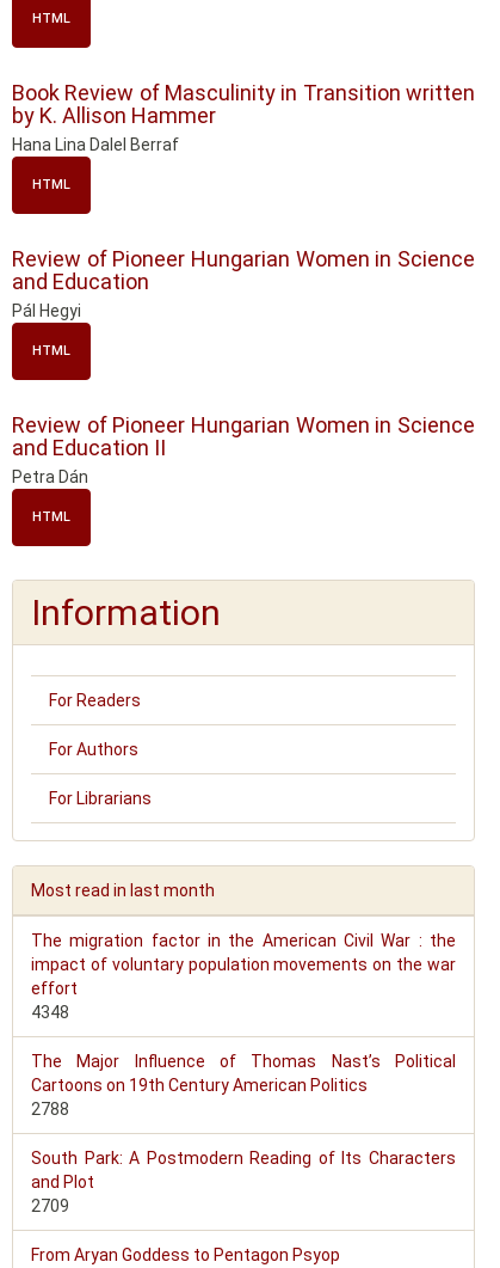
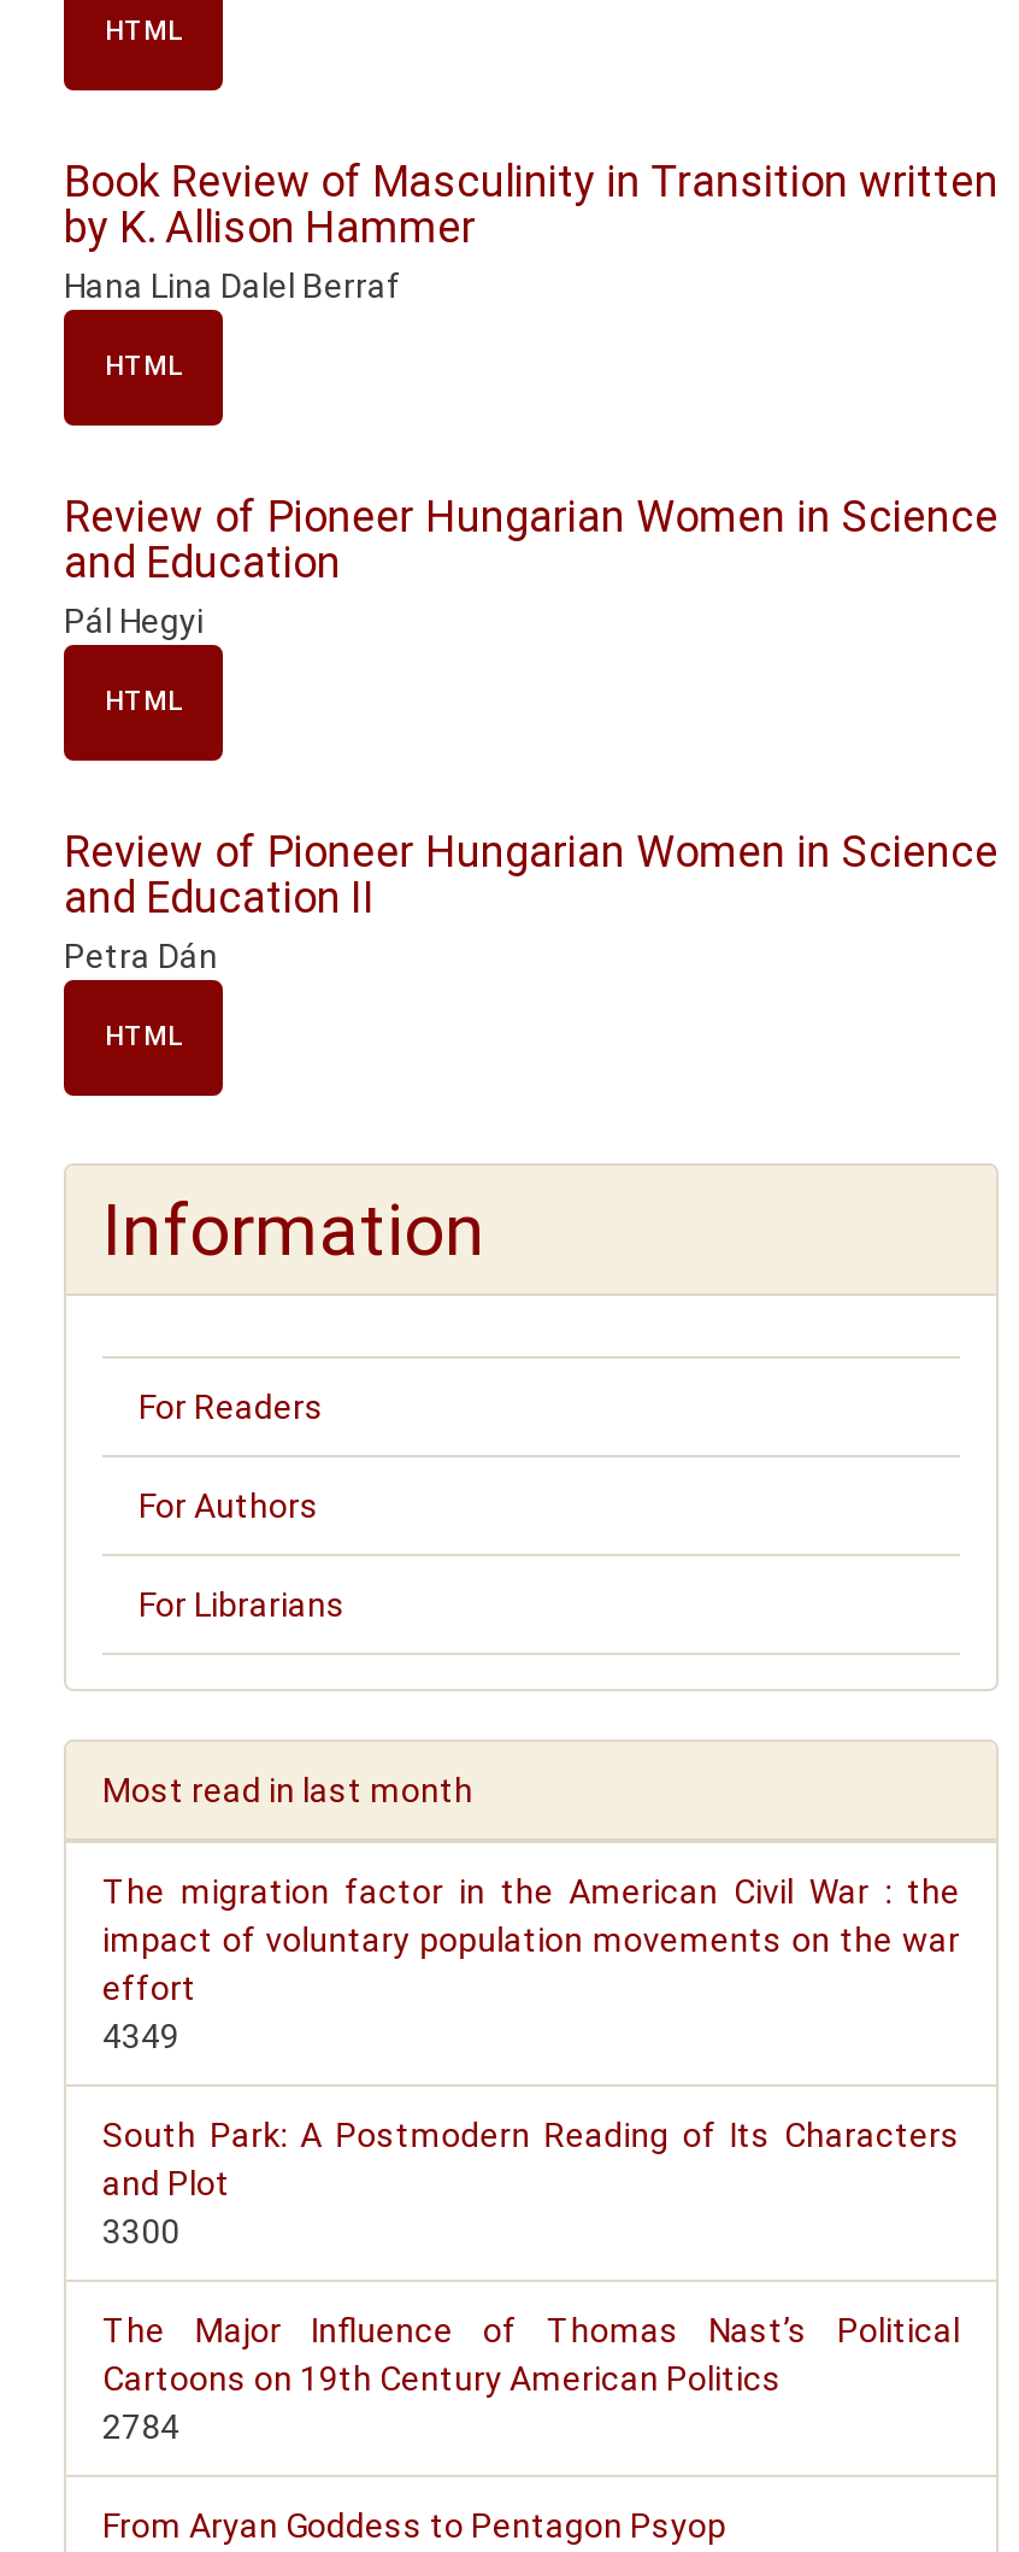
- 4348
+ 4349
+ 3300

moved down: The Major Influence of Thomas Nast’s Political | Cartoons on 19th Century American Politics

- 2788
- 2709
+ 2784

moved up: South Park: A Postmodern Reading of Its Characters | and Plot
